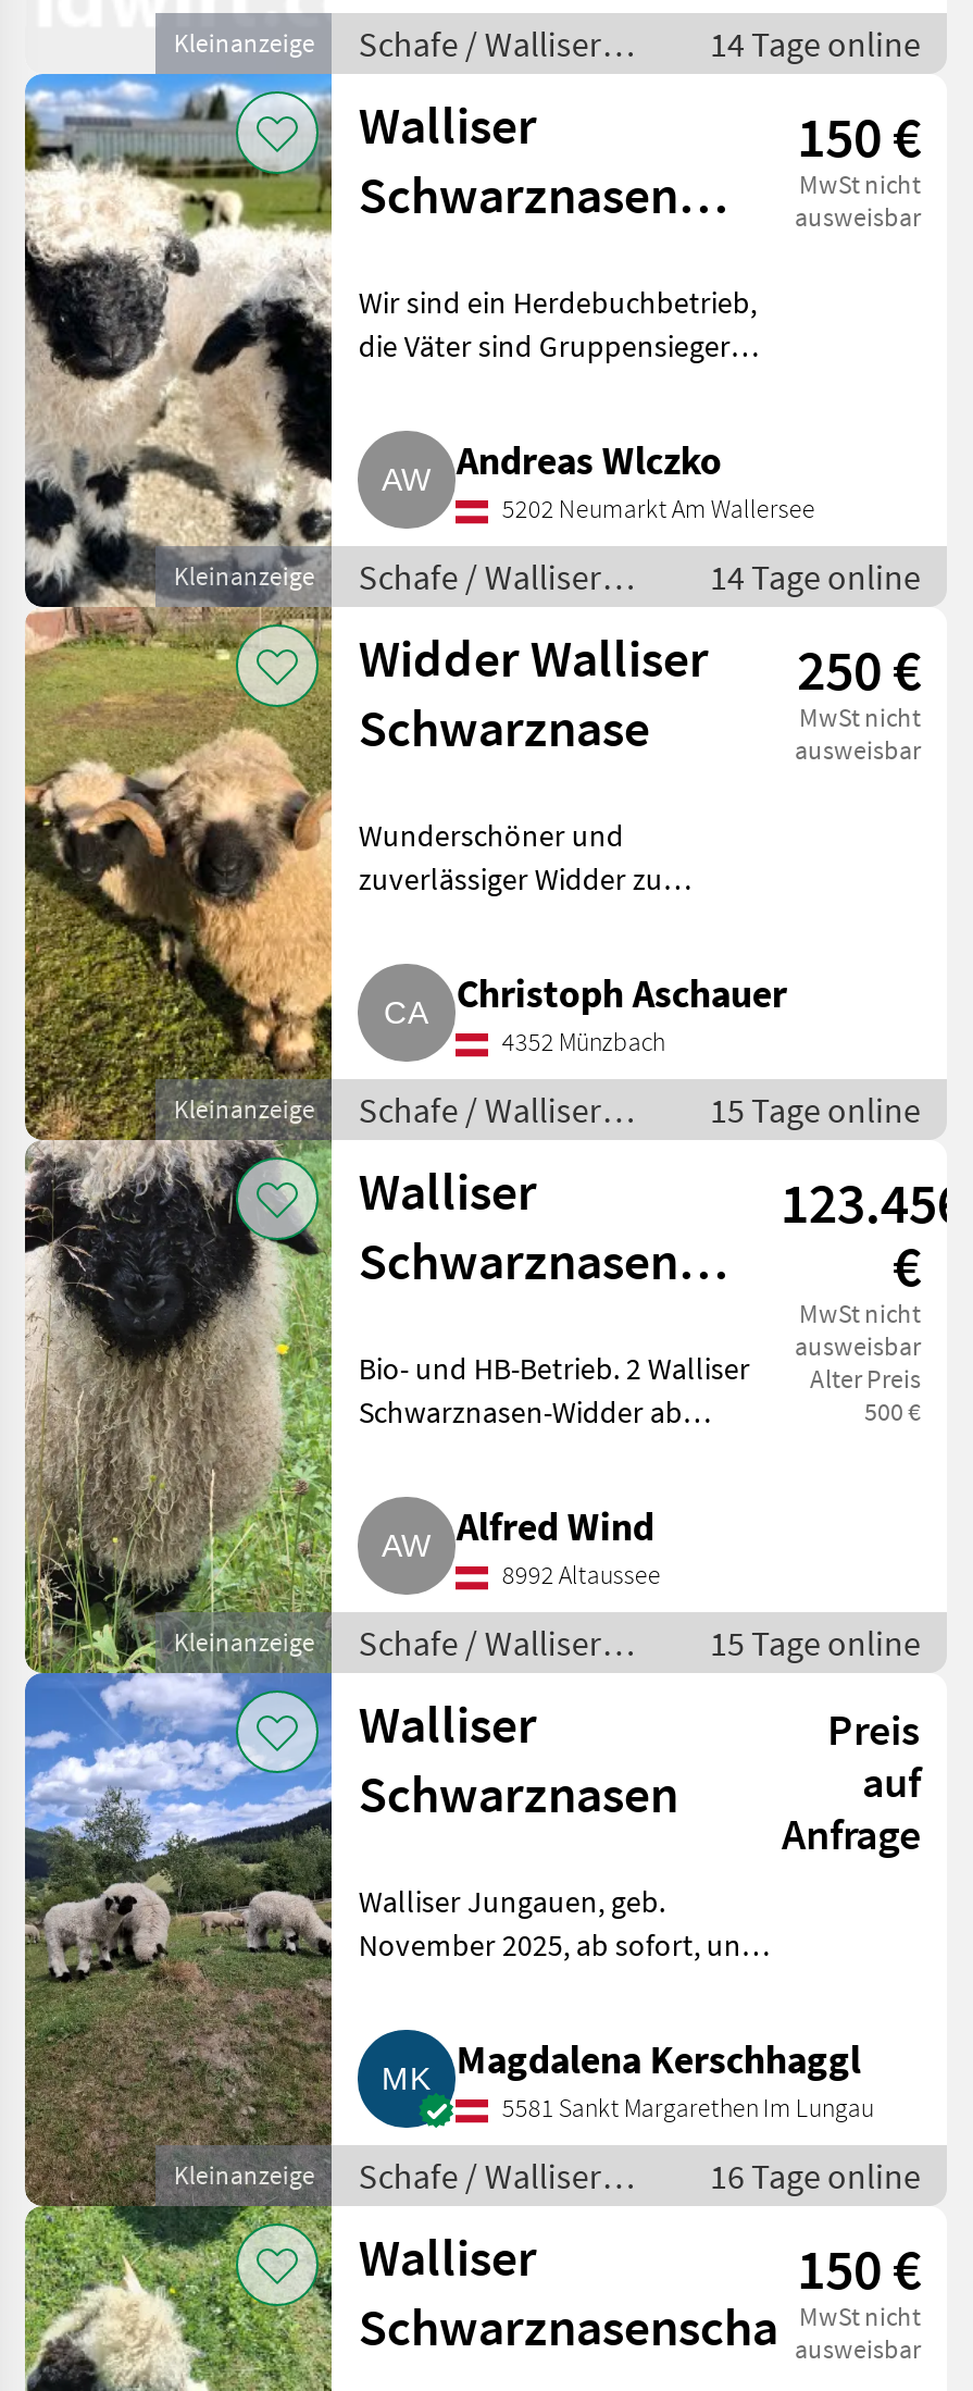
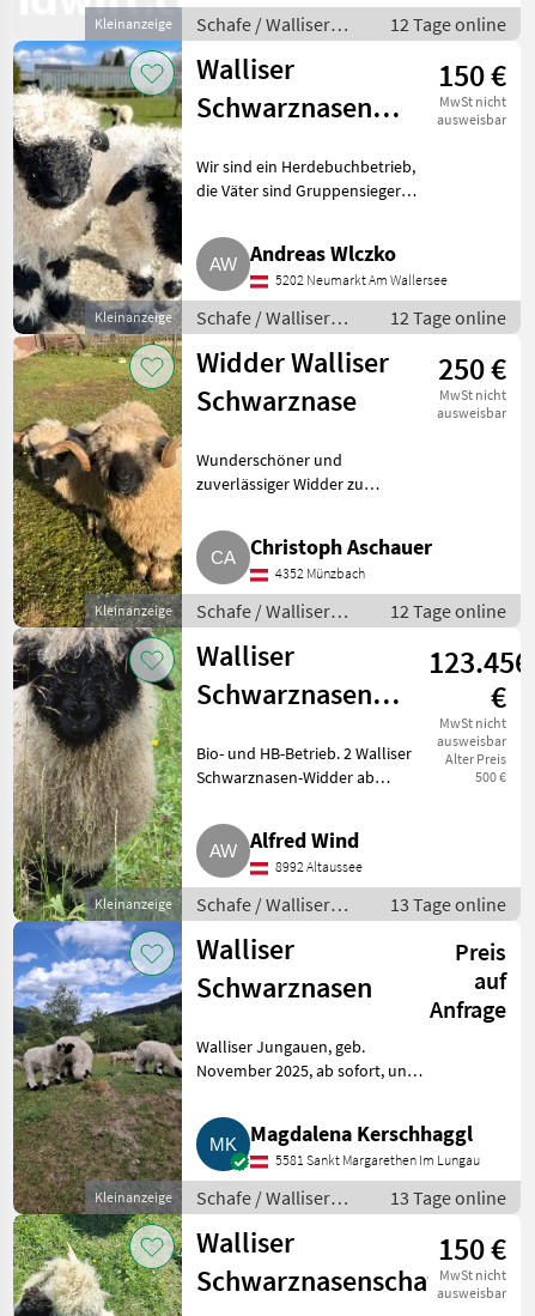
- 14 Tage online
+ 12 Tage online

- 14 Tage online
+ 12 Tage online

- 15 Tage online
+ 12 Tage online

- 15 Tage online
+ 13 Tage online

- 16 Tage online
+ 13 Tage online
